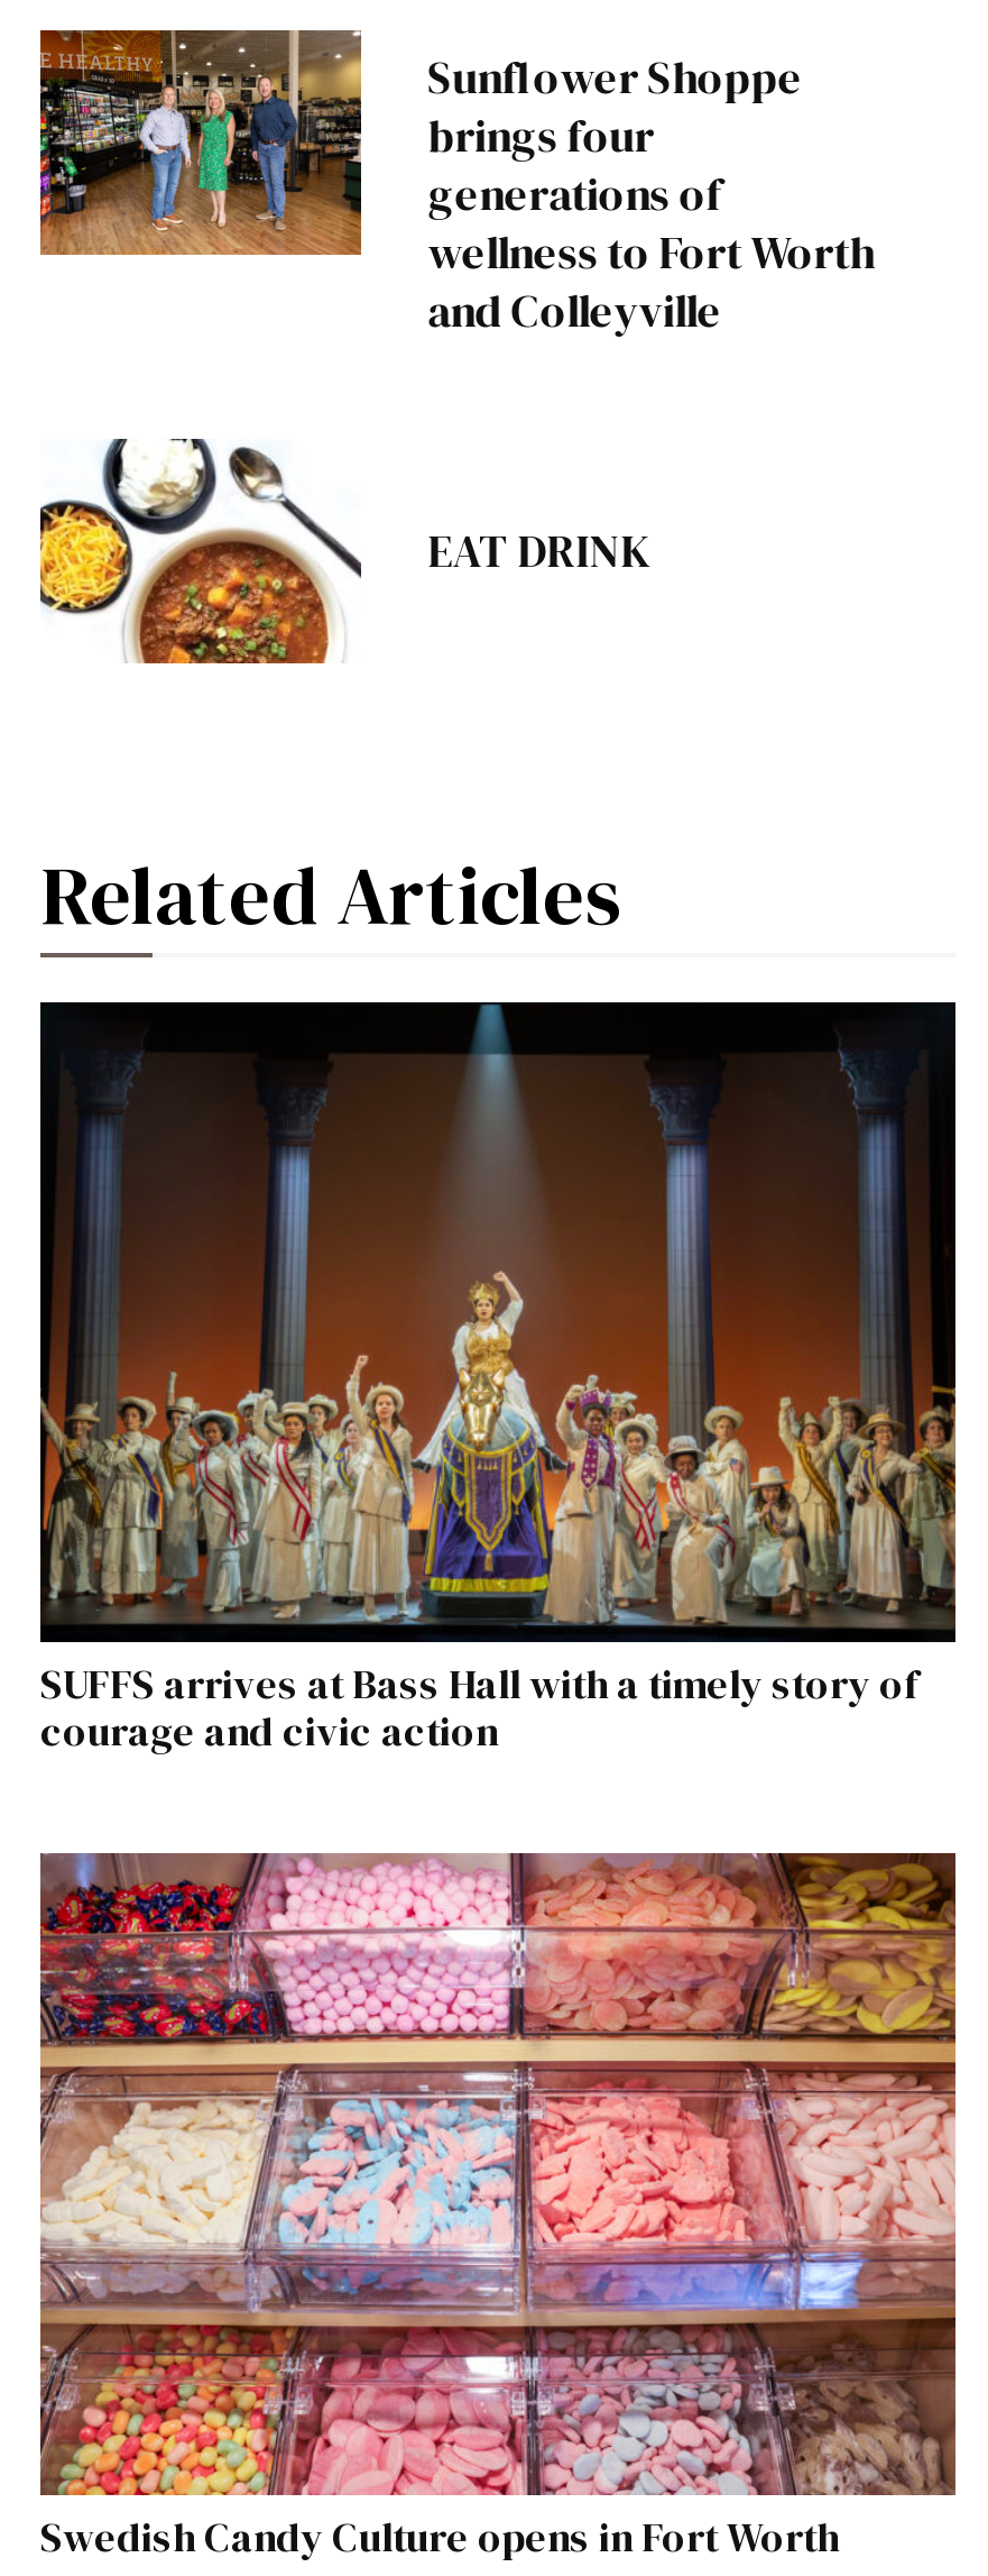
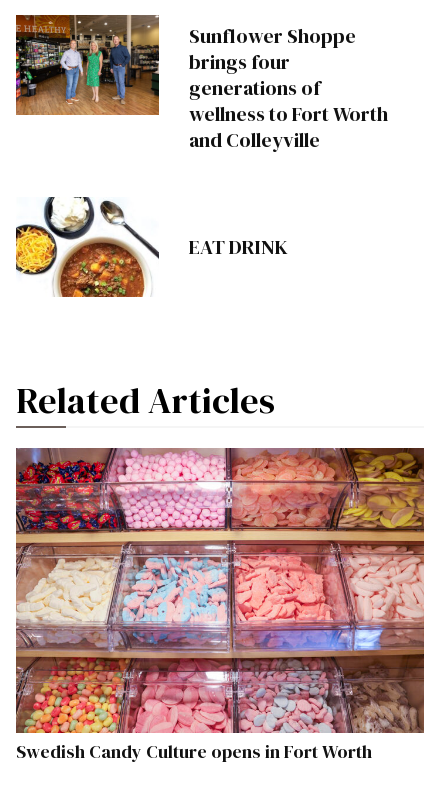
- [image]
- SUFFS arrives at Bass Hall with a timely story of
- courage and civic action
